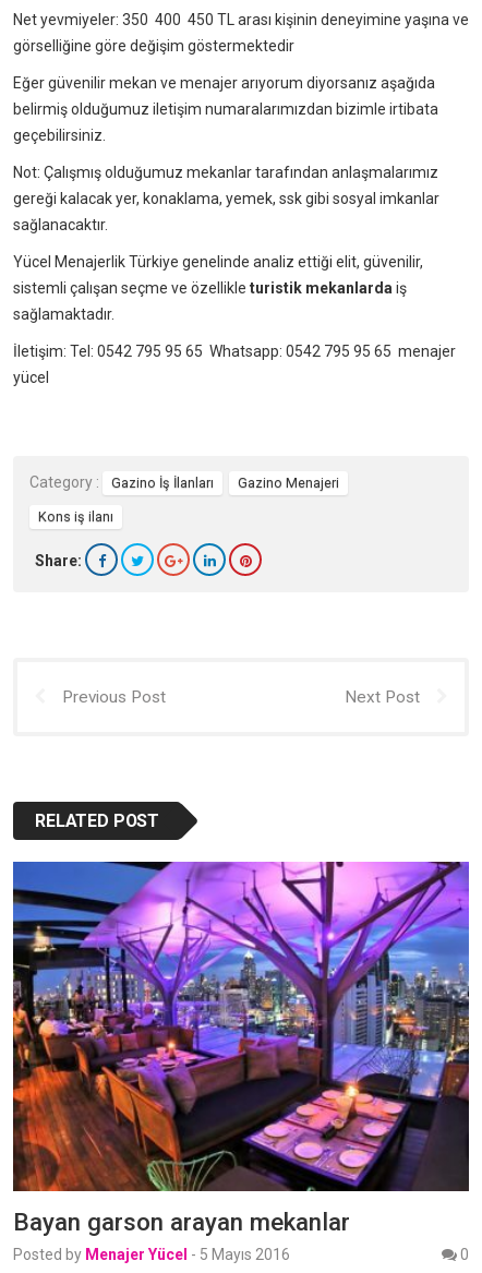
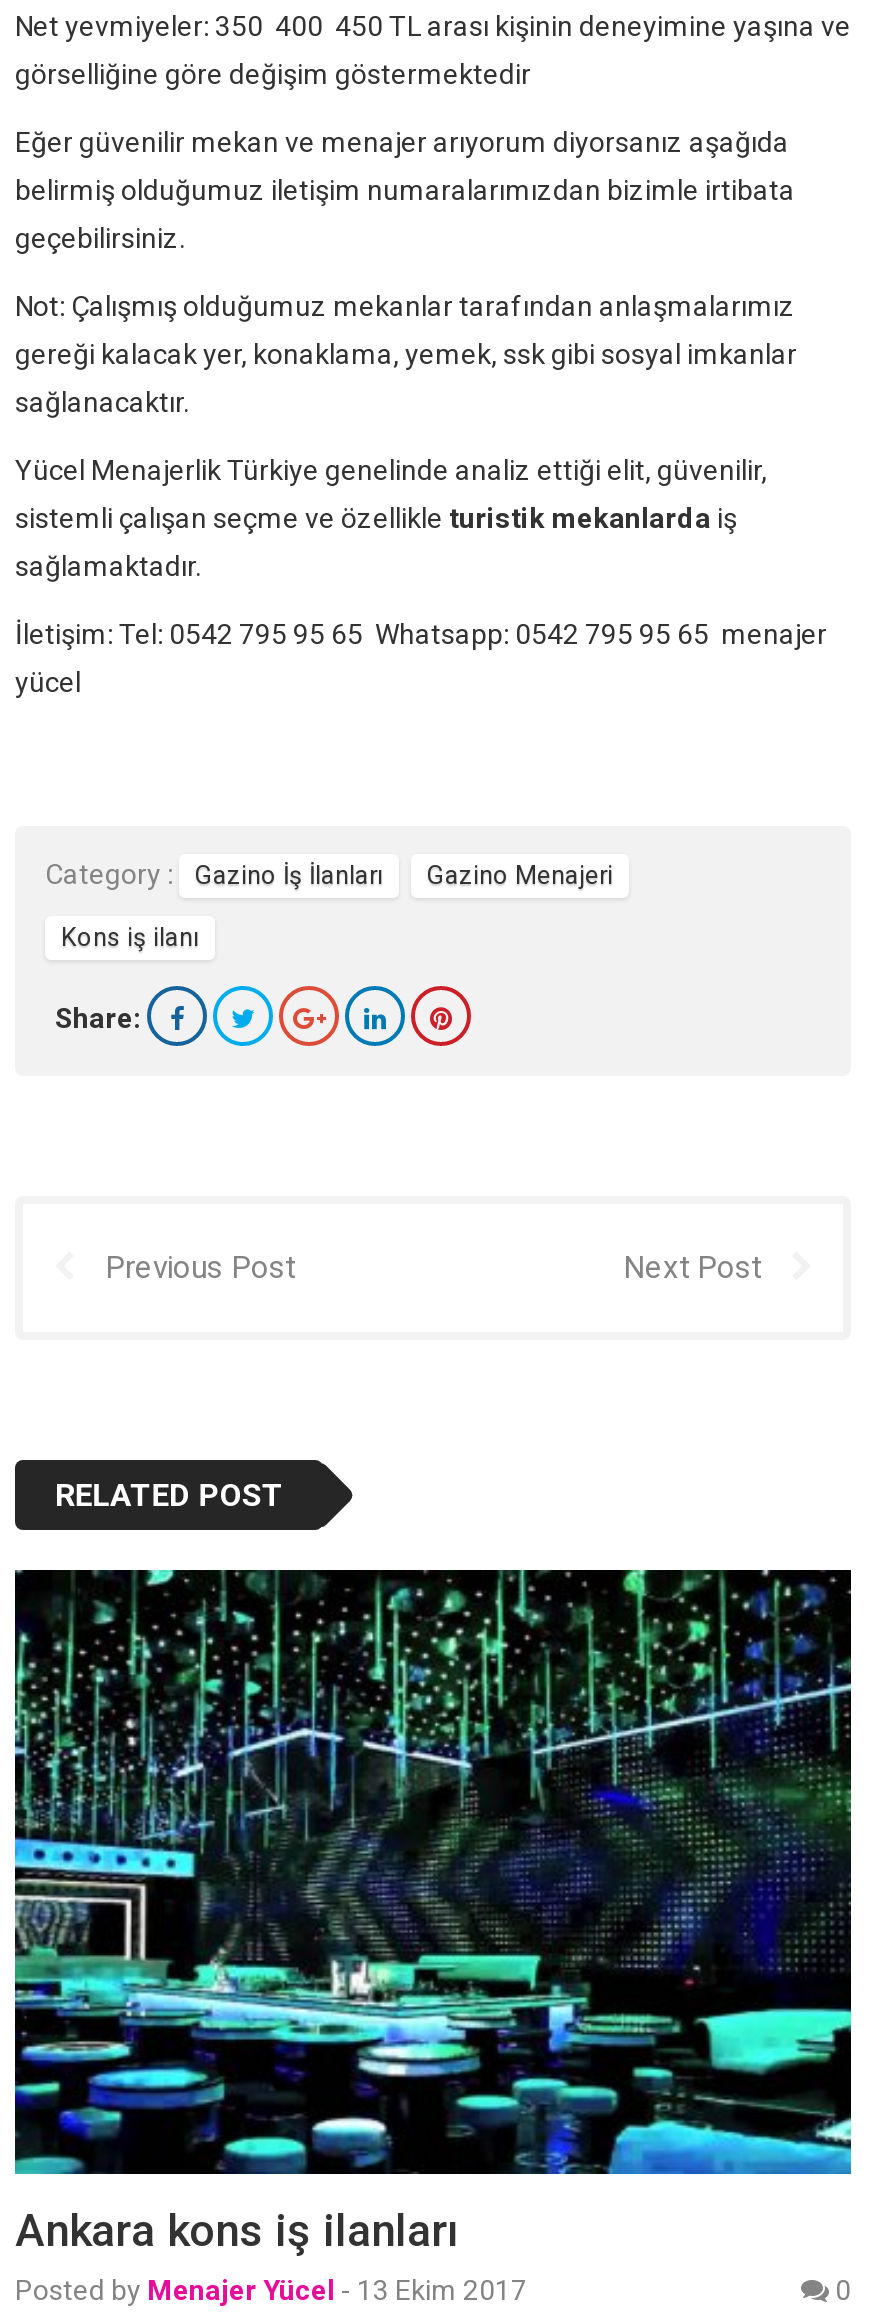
- [image]
- Bayan garson arayan mekanlar
- Posted by Menajer Yücel - 5 Mayıs 2016
+ [image]
+ Ankara kons iş ilanları
+ Posted by Menajer Yücel - 13 Ekim 2017
